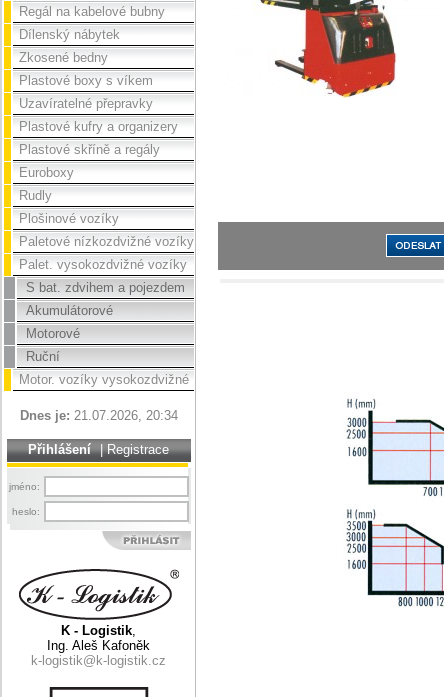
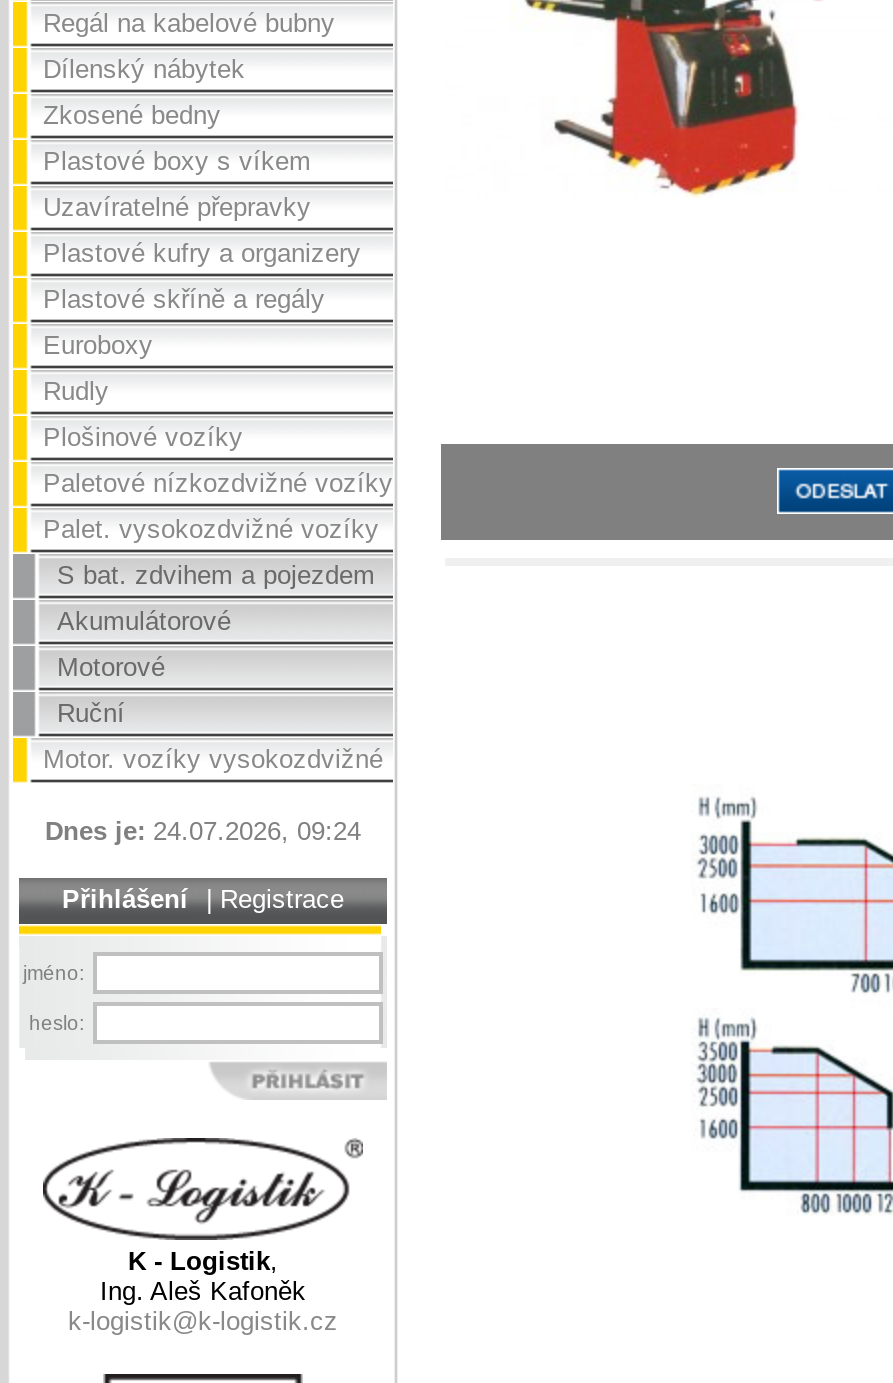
- Dnes je: 21.07.2026, 20:34
+ Dnes je: 24.07.2026, 09:24
